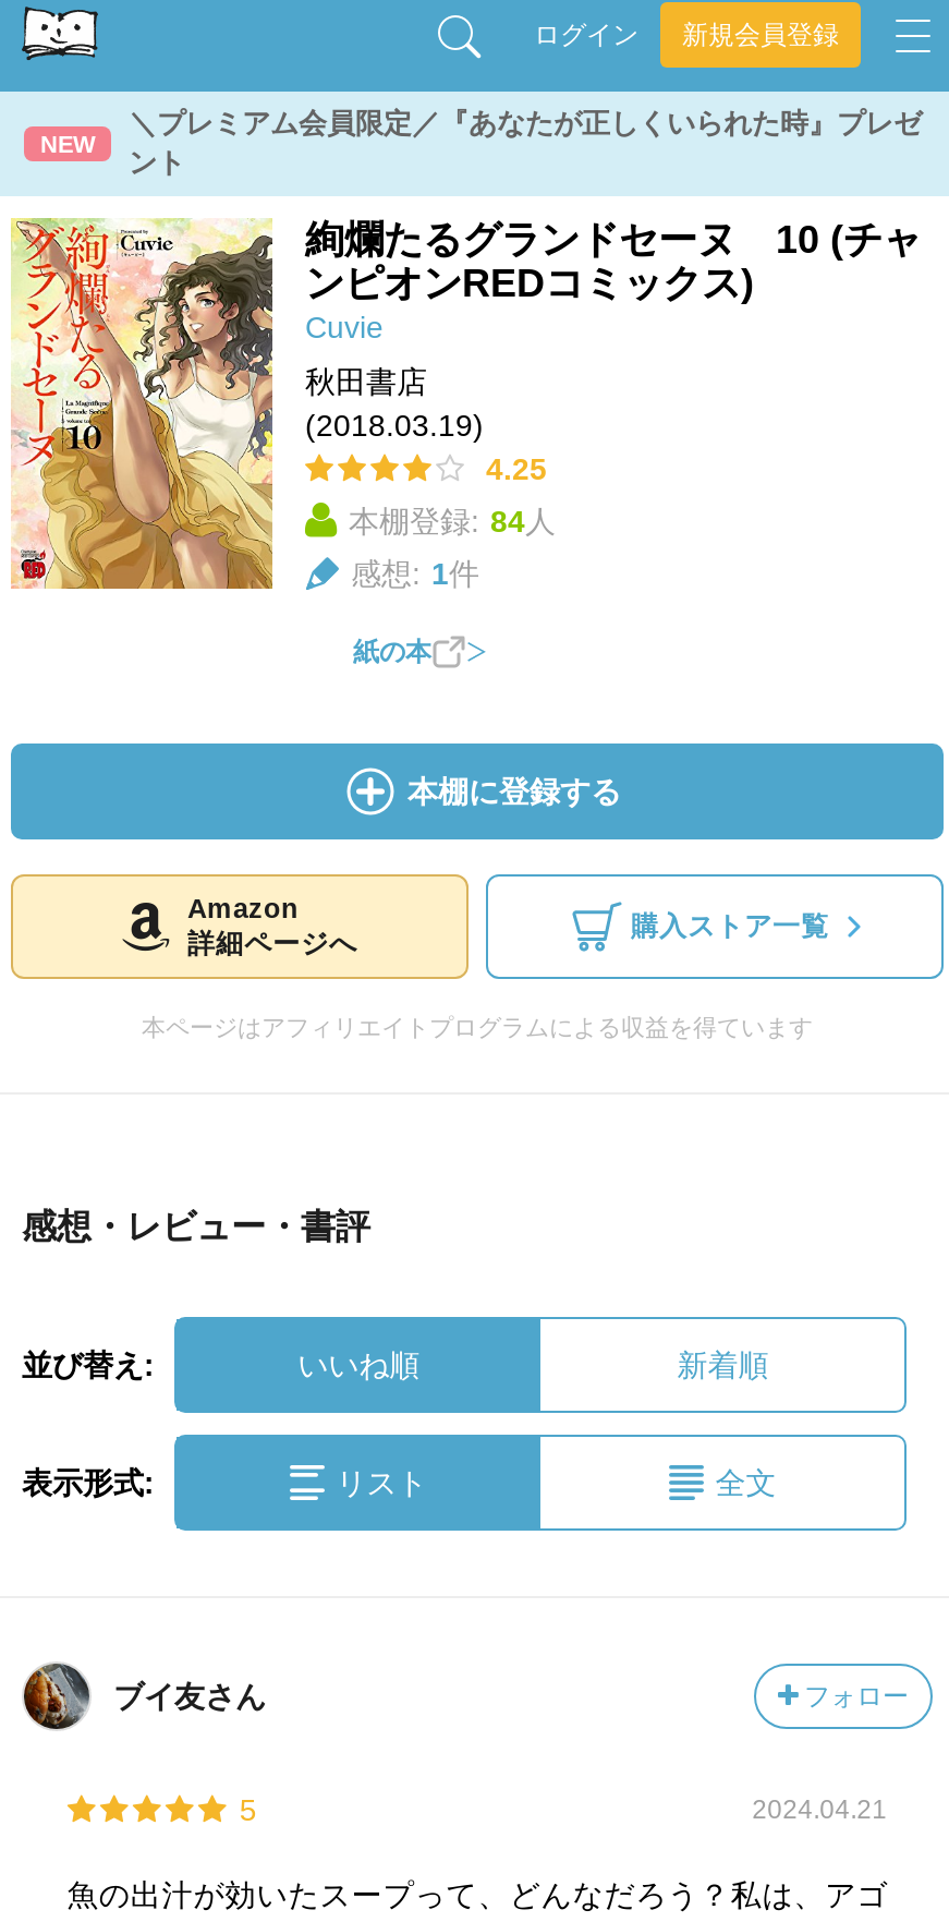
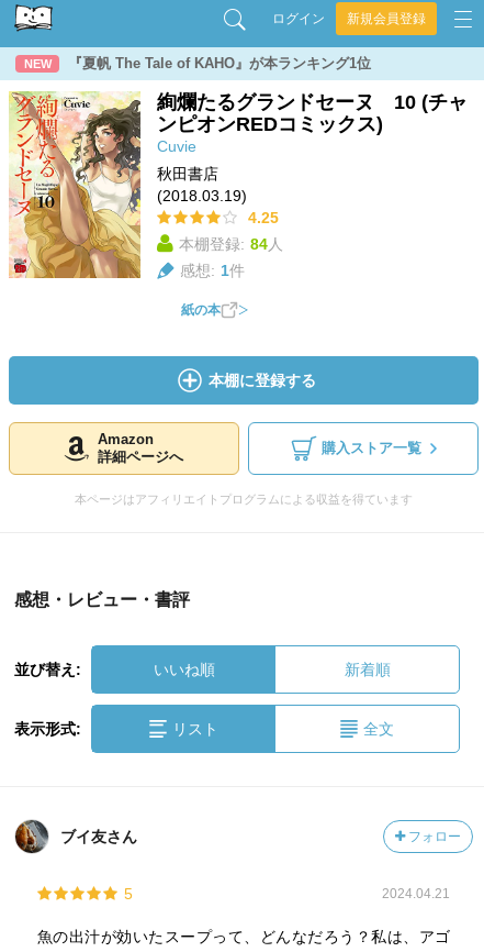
- ＼プレミアム会員限定／『あなたが正しくいられた時』プレゼ
- ント
+ 『夏帆 The Tale of KAHO』が本ランキング1位
